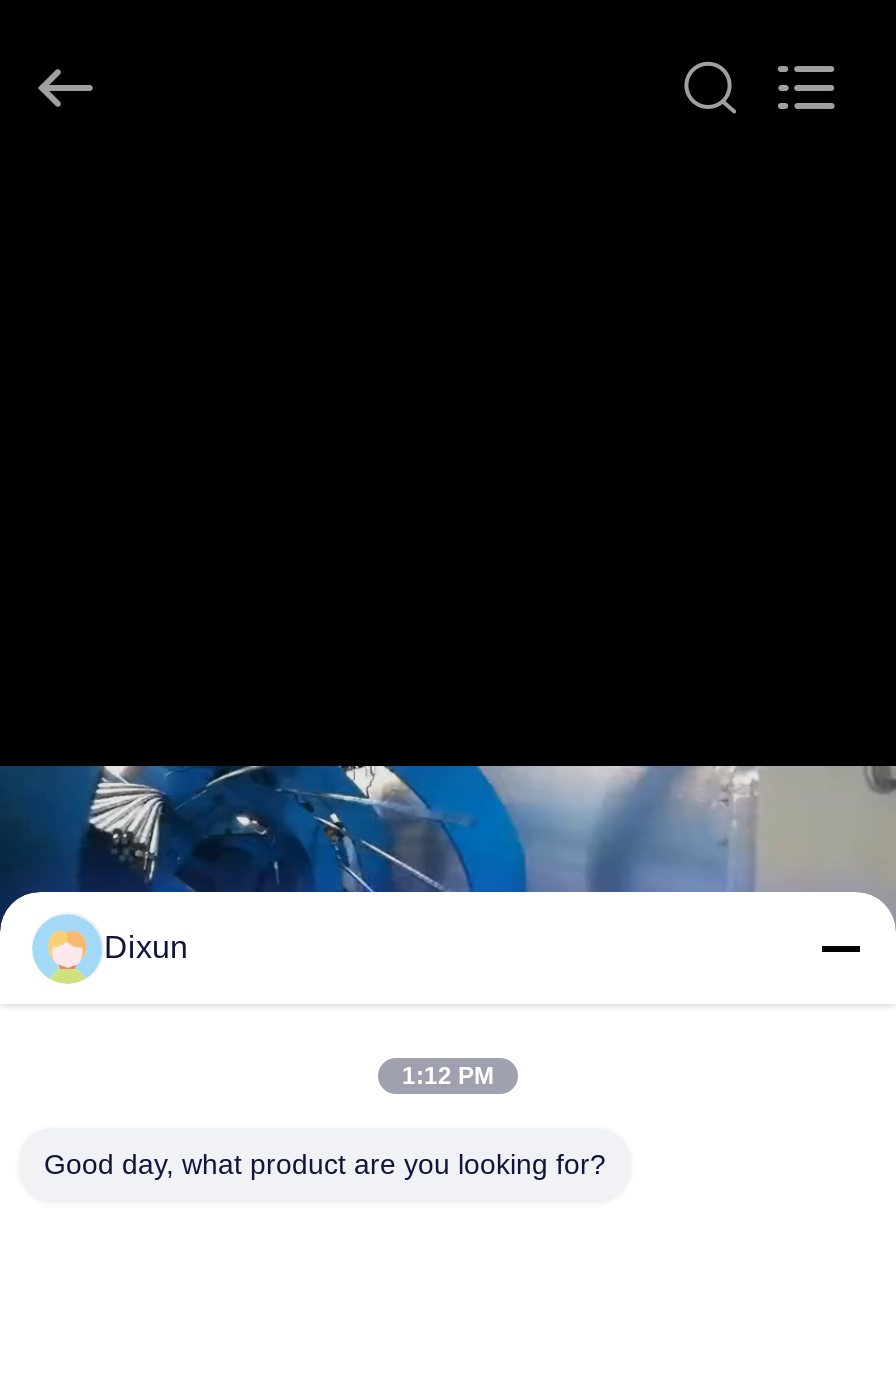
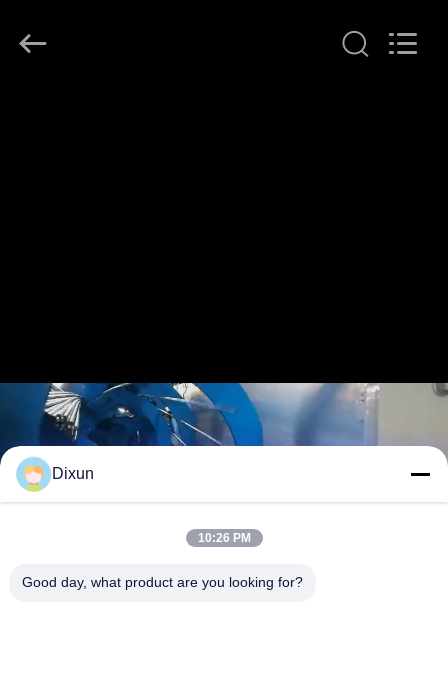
- 1:12 PM
+ 10:26 PM
